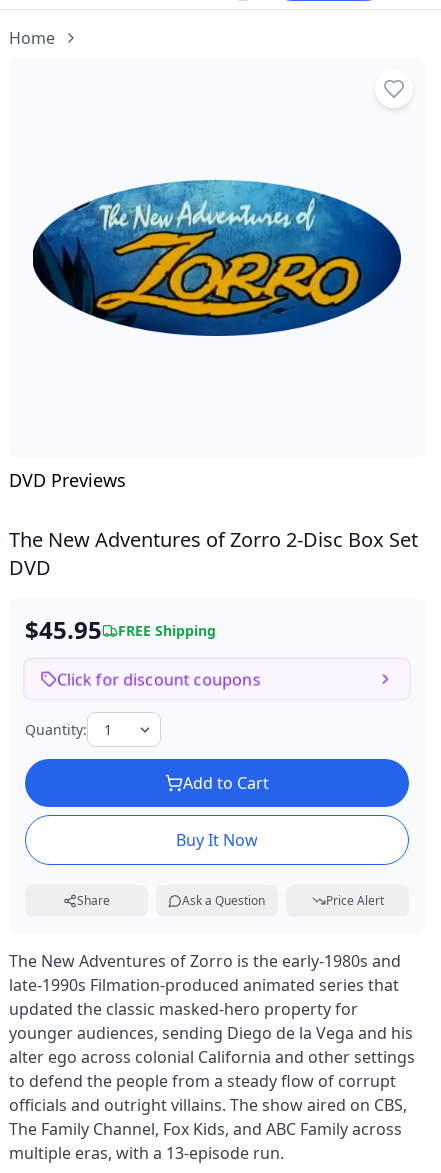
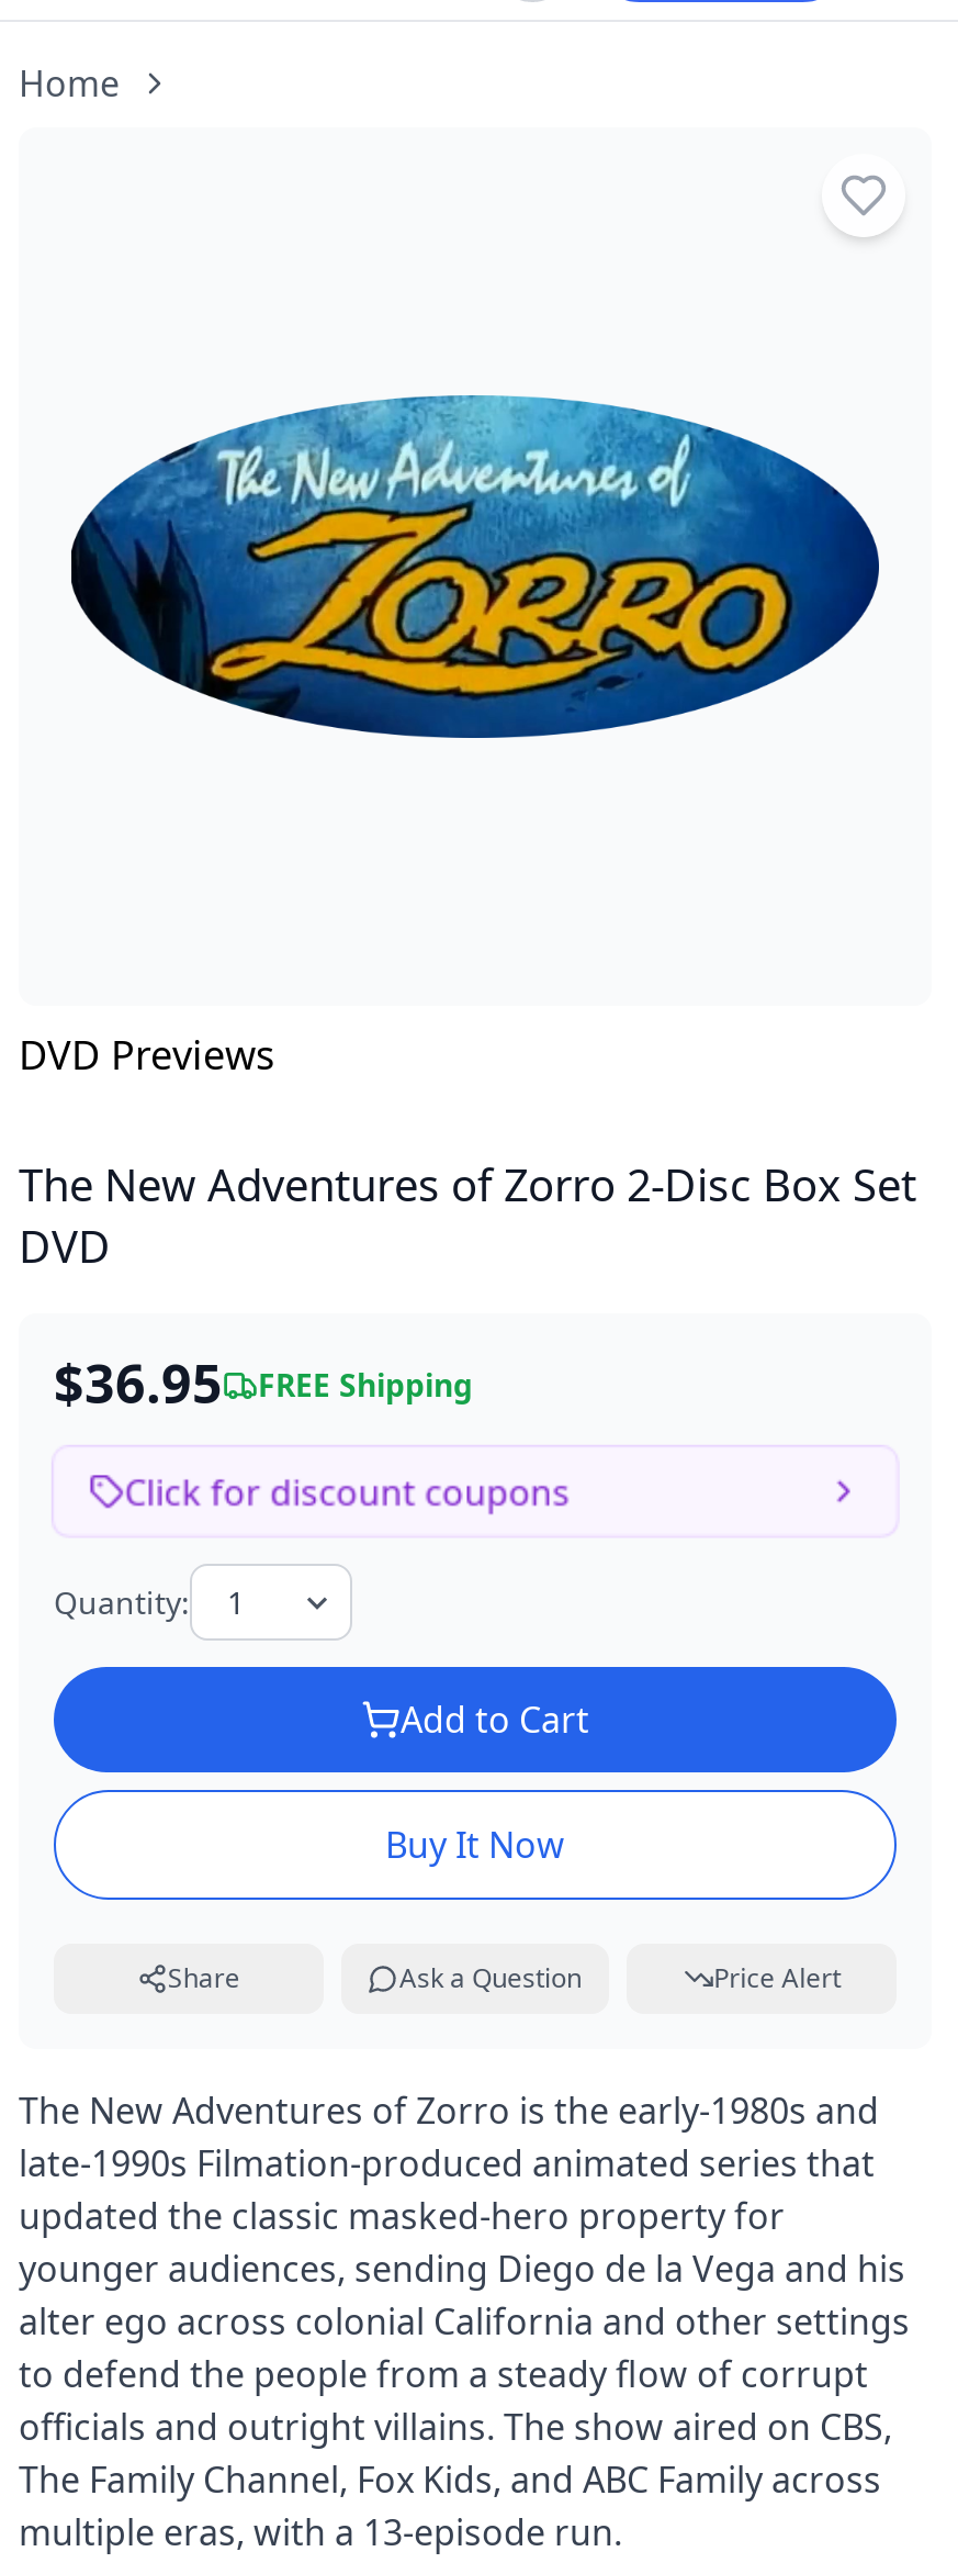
- $45.95 FREE Shipping
+ $36.95 FREE Shipping
